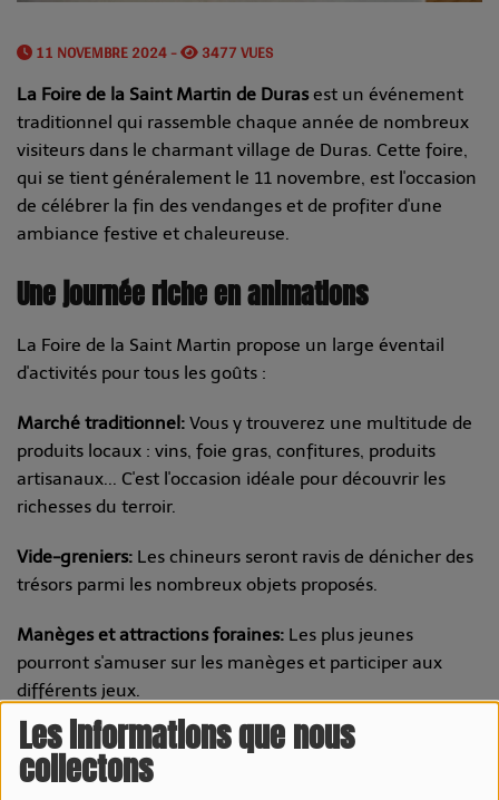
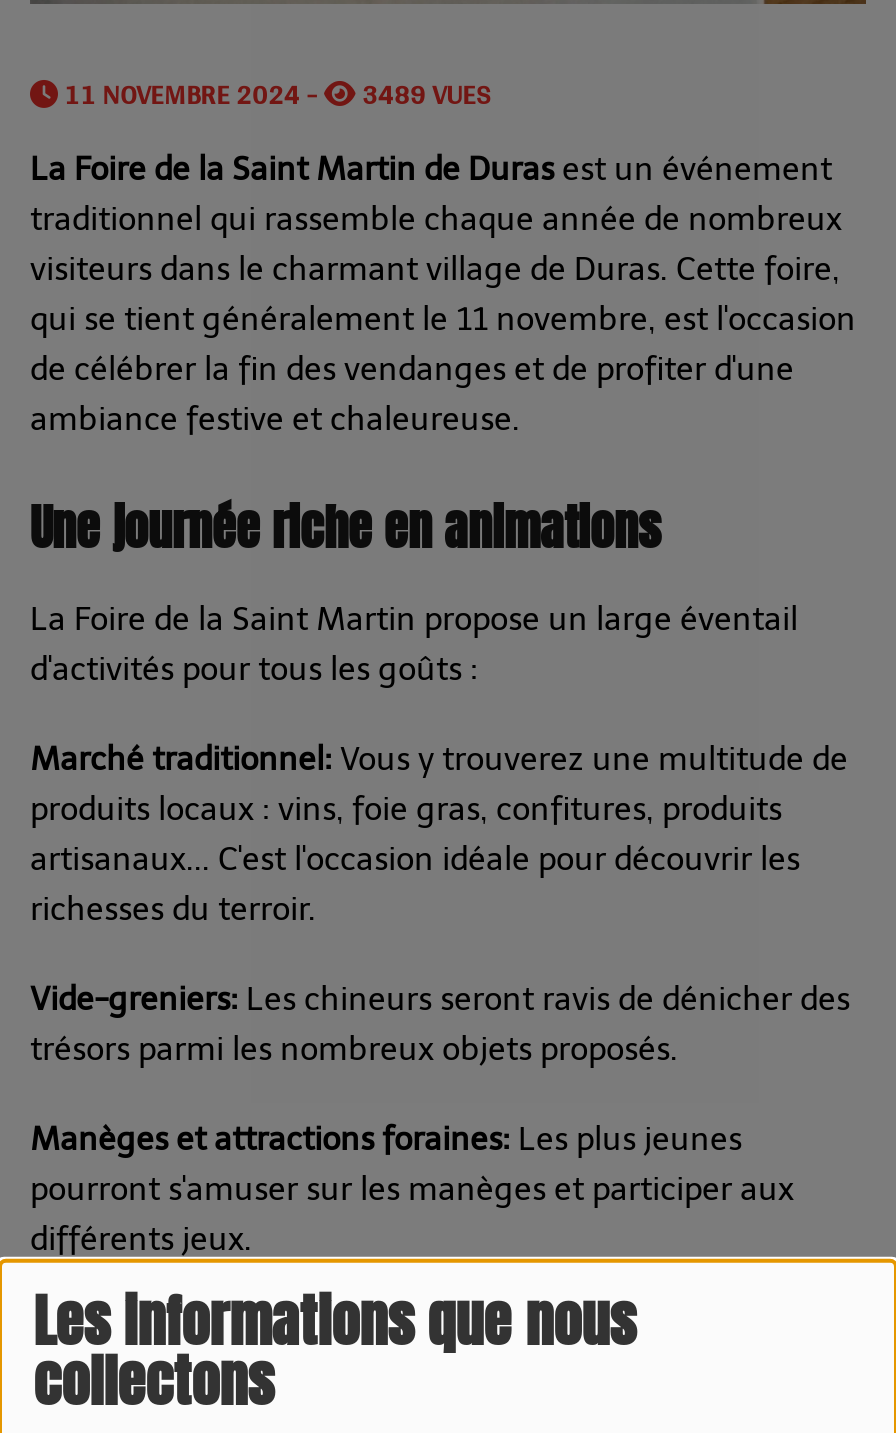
- 3477 VUES
+ 3489 VUES
